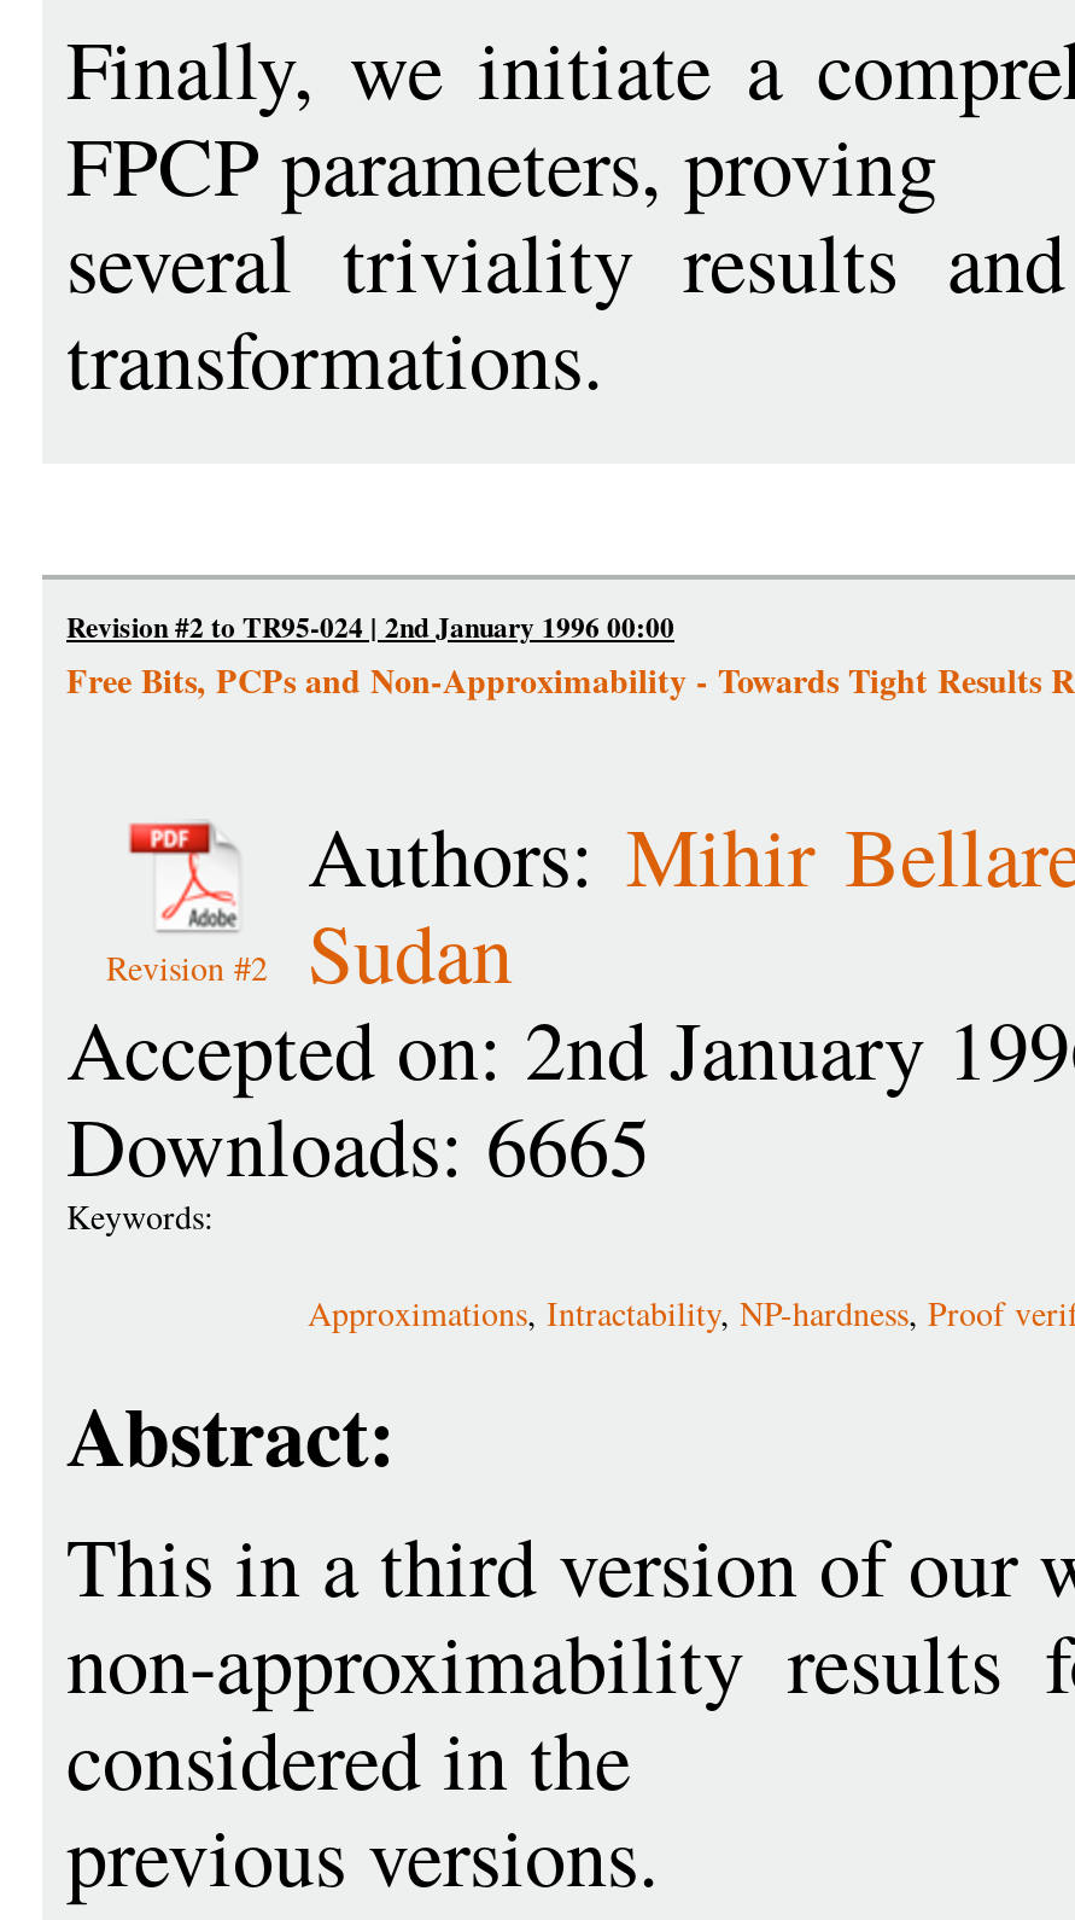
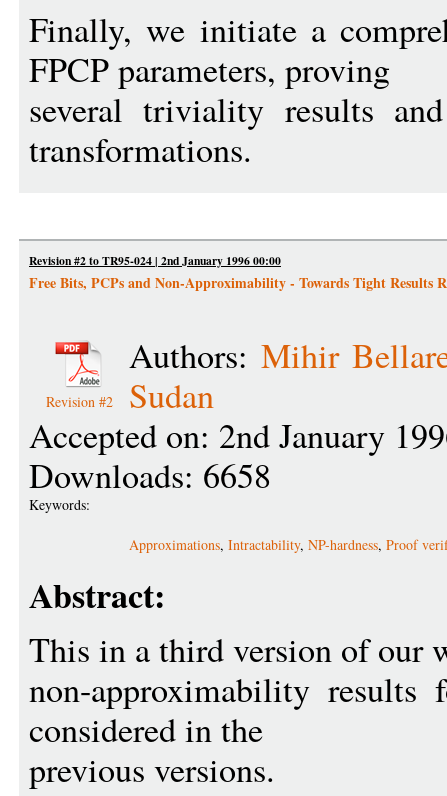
- Downloads: 6665
+ Downloads: 6658
